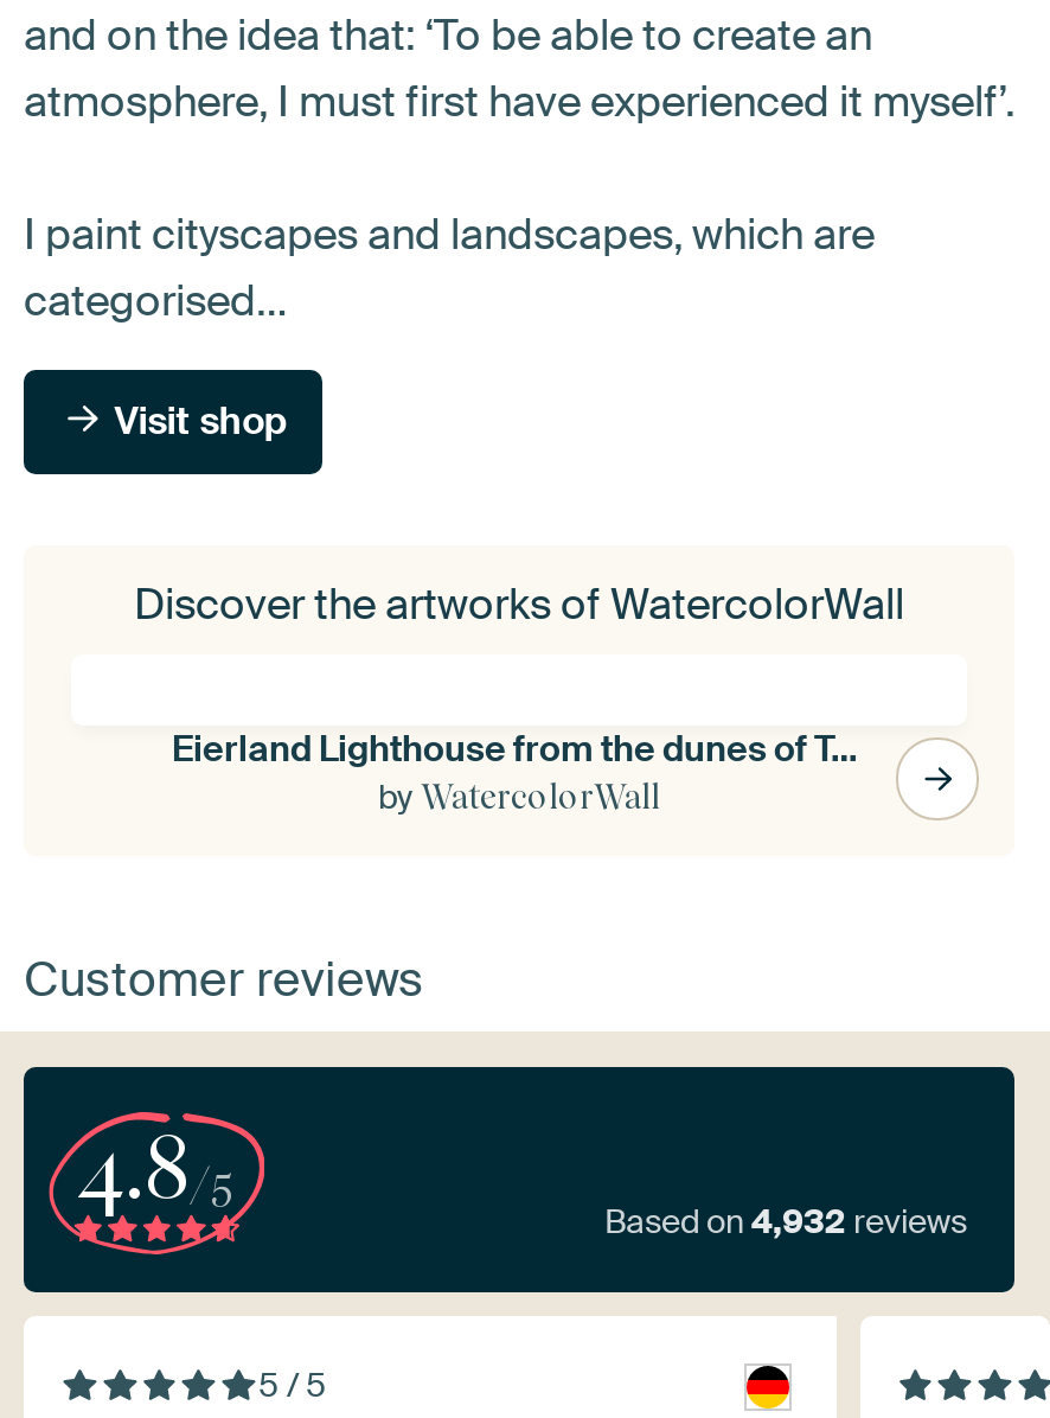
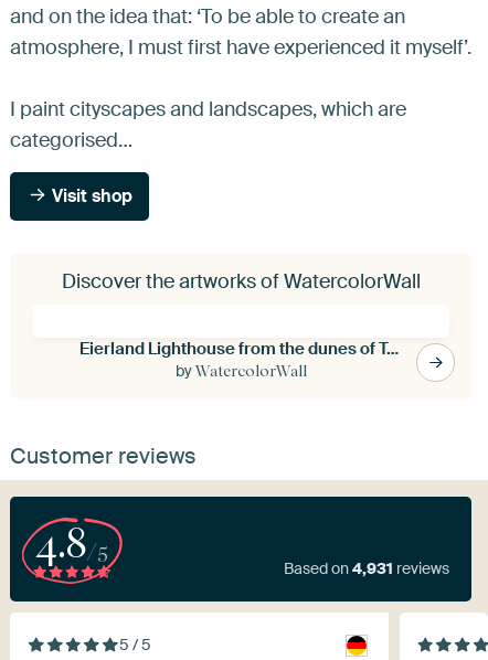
- Based on 4,932 reviews
+ Based on 4,931 reviews
